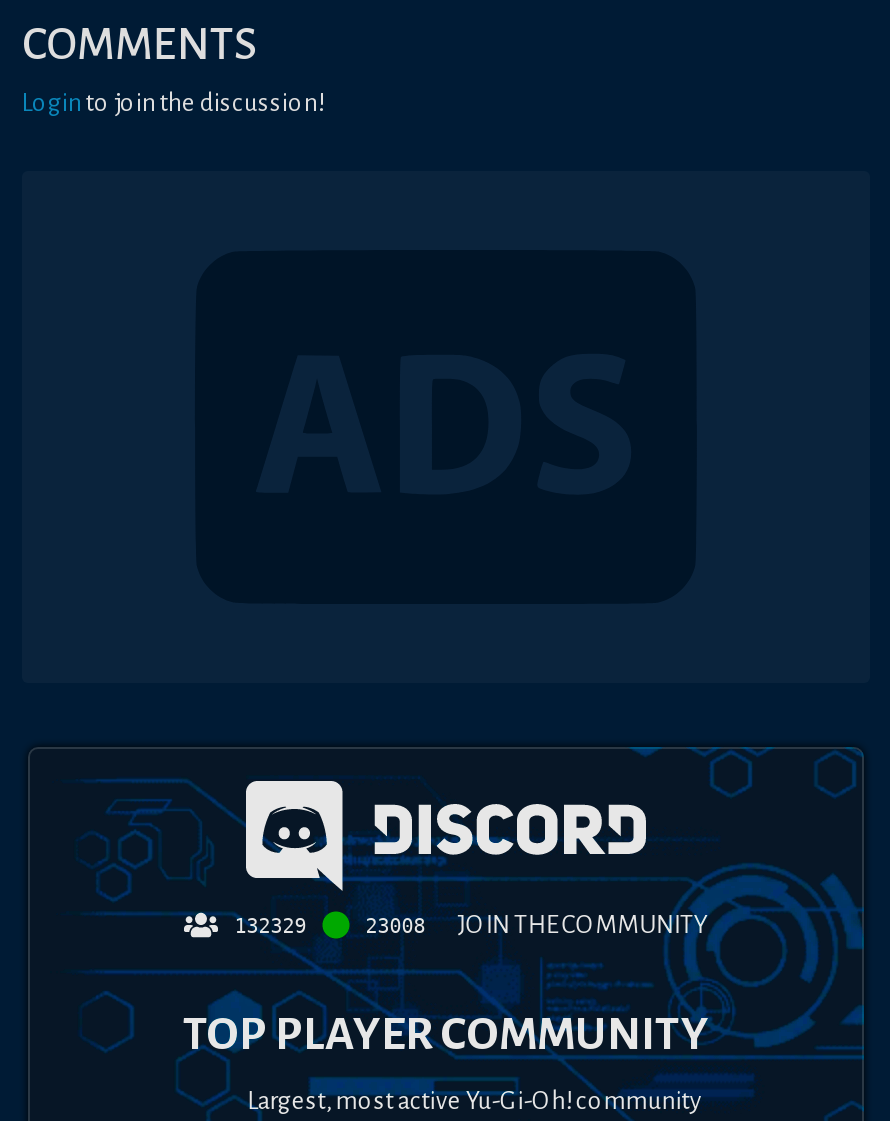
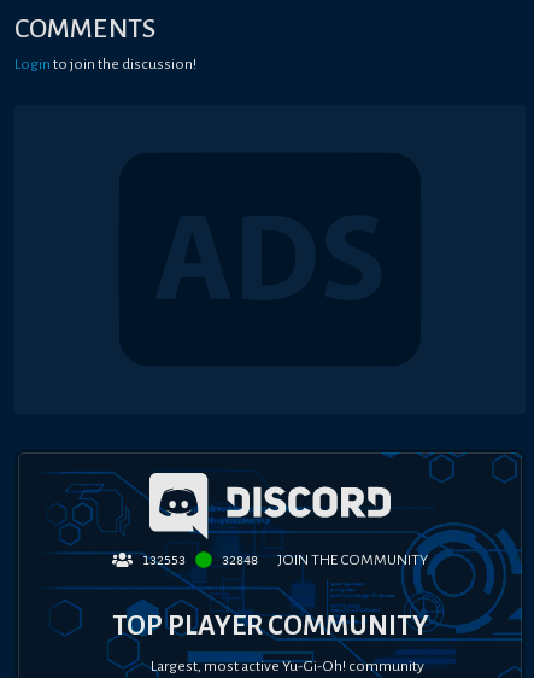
- 132329
+ 132553

- 23008 JOIN THE COMMUNITY
+ 32848 JOIN THE COMMUNITY
